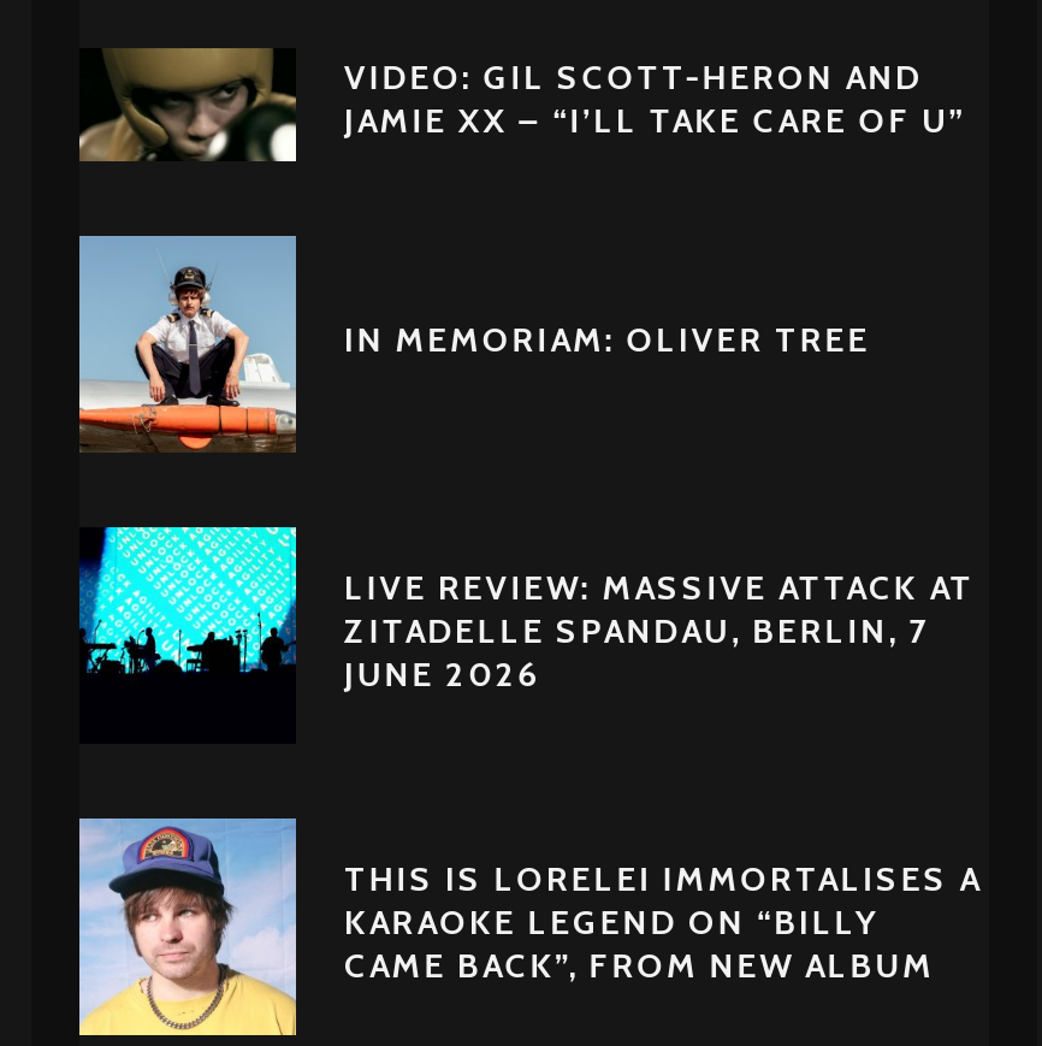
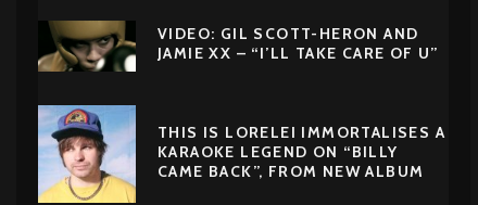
- [image]
- IN MEMORIAM: OLIVER TREE

- [image]
- LIVE REVIEW: MASSIVE ATTACK AT
- ZITADELLE SPANDAU, BERLIN, 7
- JUNE 2026
